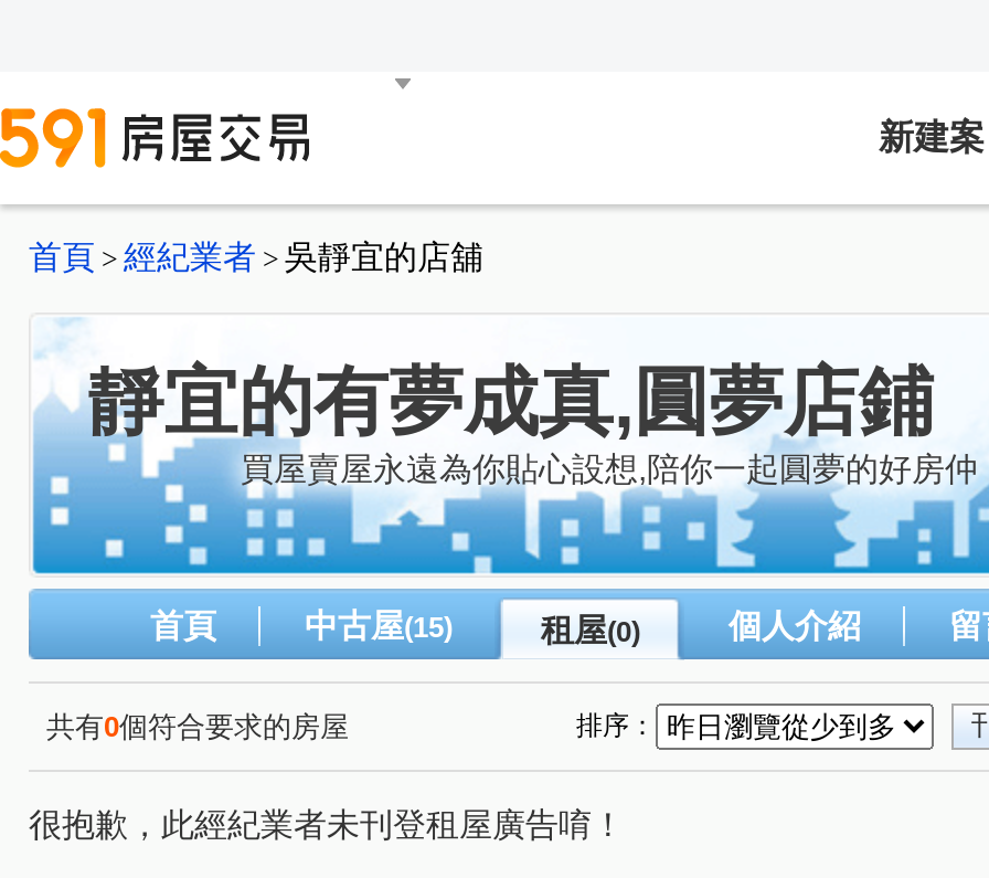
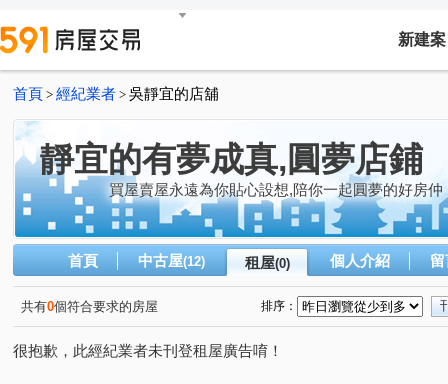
- 中古屋(15)
+ 中古屋(12)
